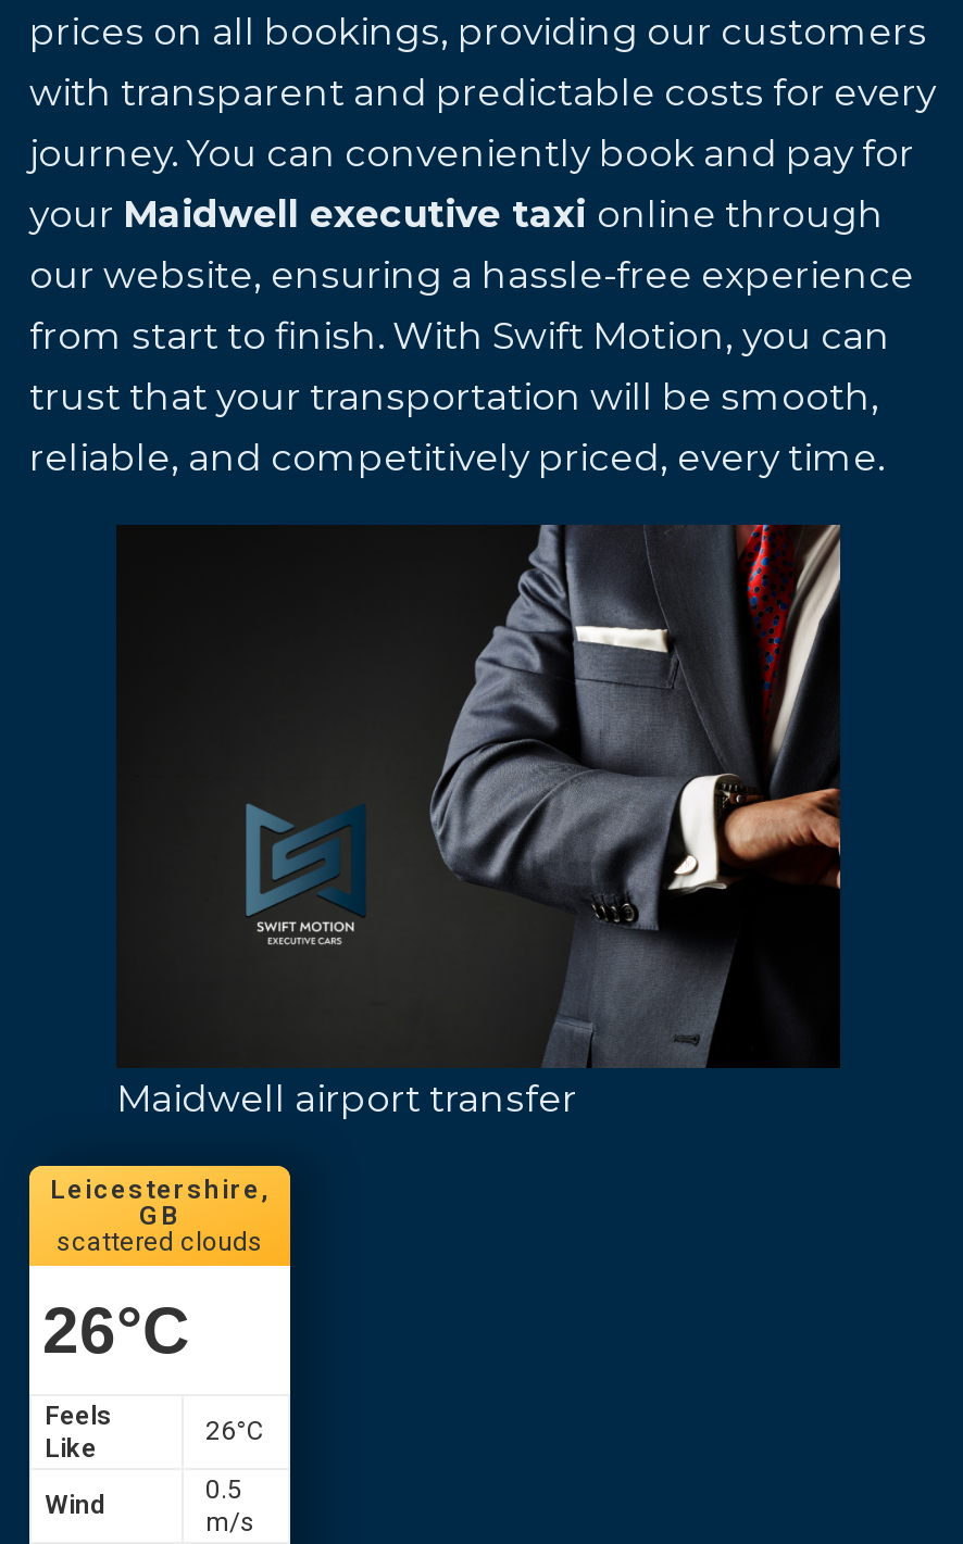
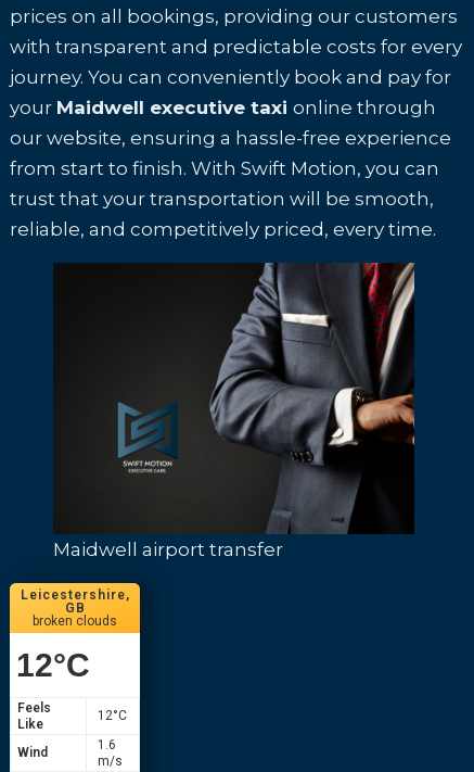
- scattered clouds
+ broken clouds

- 26°C
+ 12°C

- 26°C
+ 12°C

- 0.5
+ 1.6
